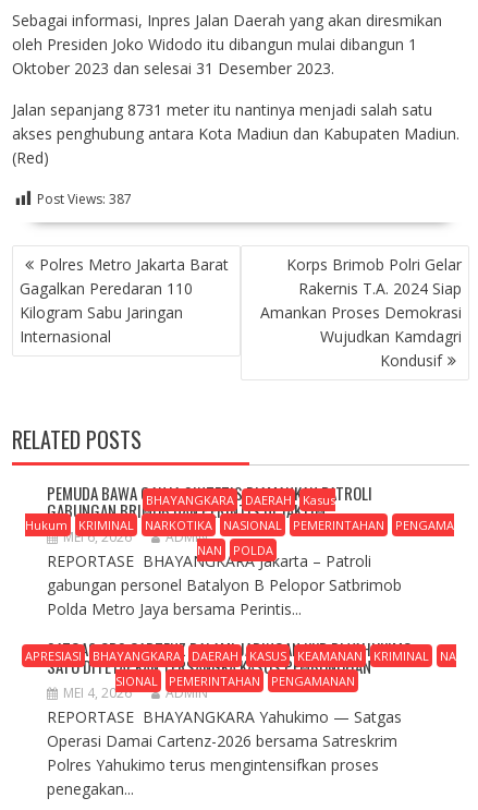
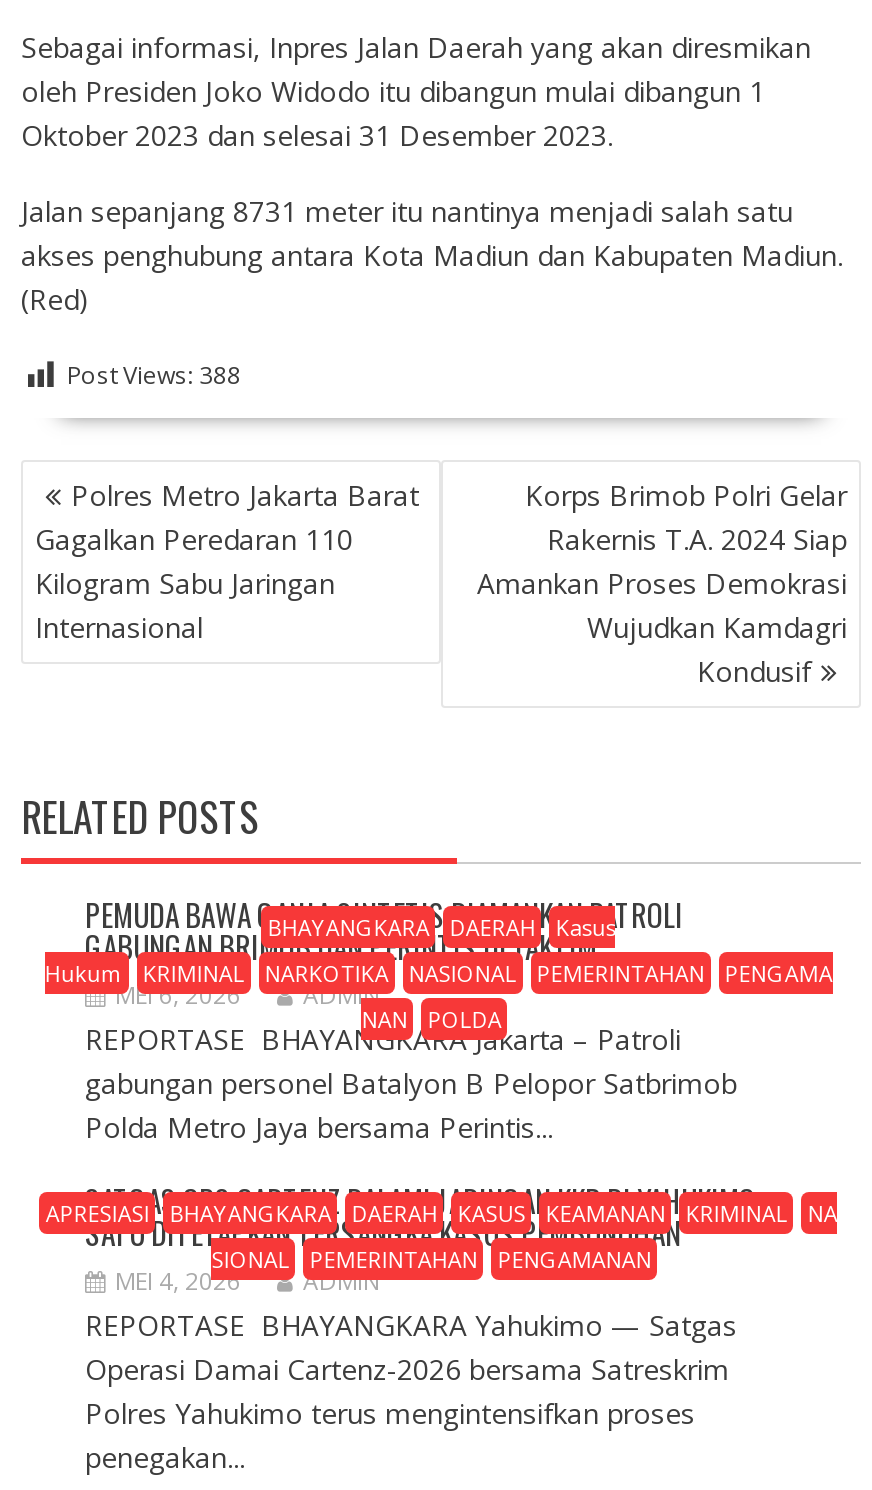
- Post Views: 387
+ Post Views: 388
